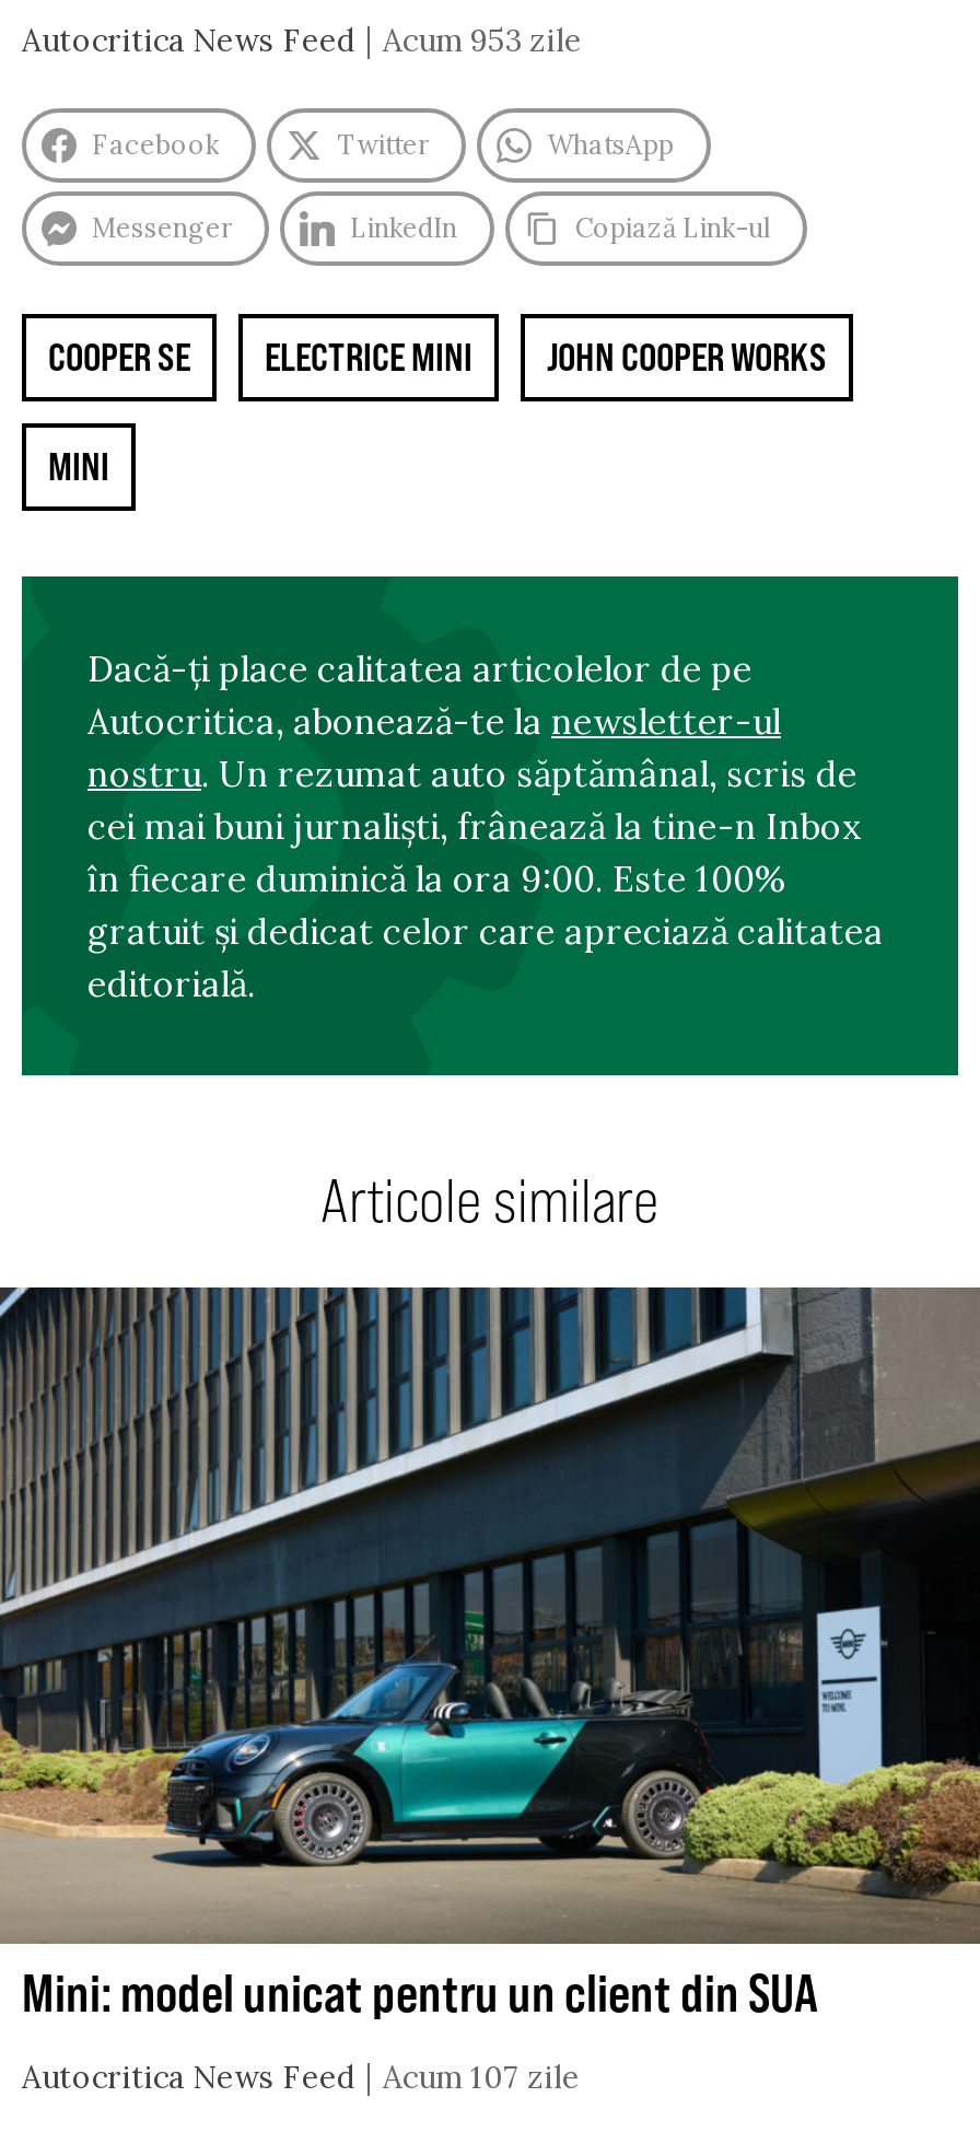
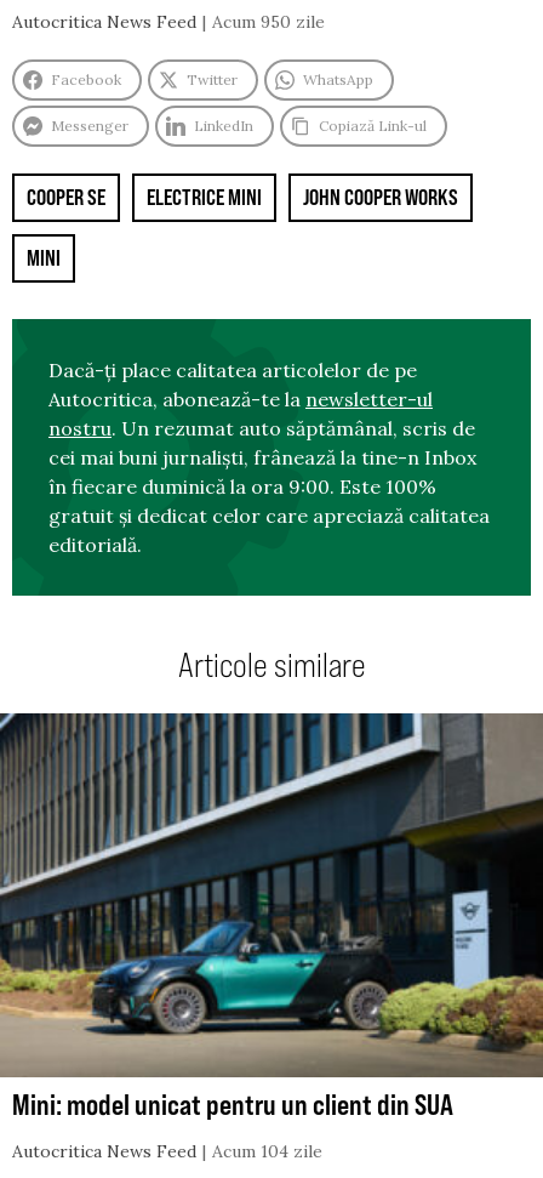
- Autocritica News Feed Acum 953 zile
+ Autocritica News Feed Acum 950 zile

- Autocritica News Feed Acum 107 zile
+ Autocritica News Feed Acum 104 zile
